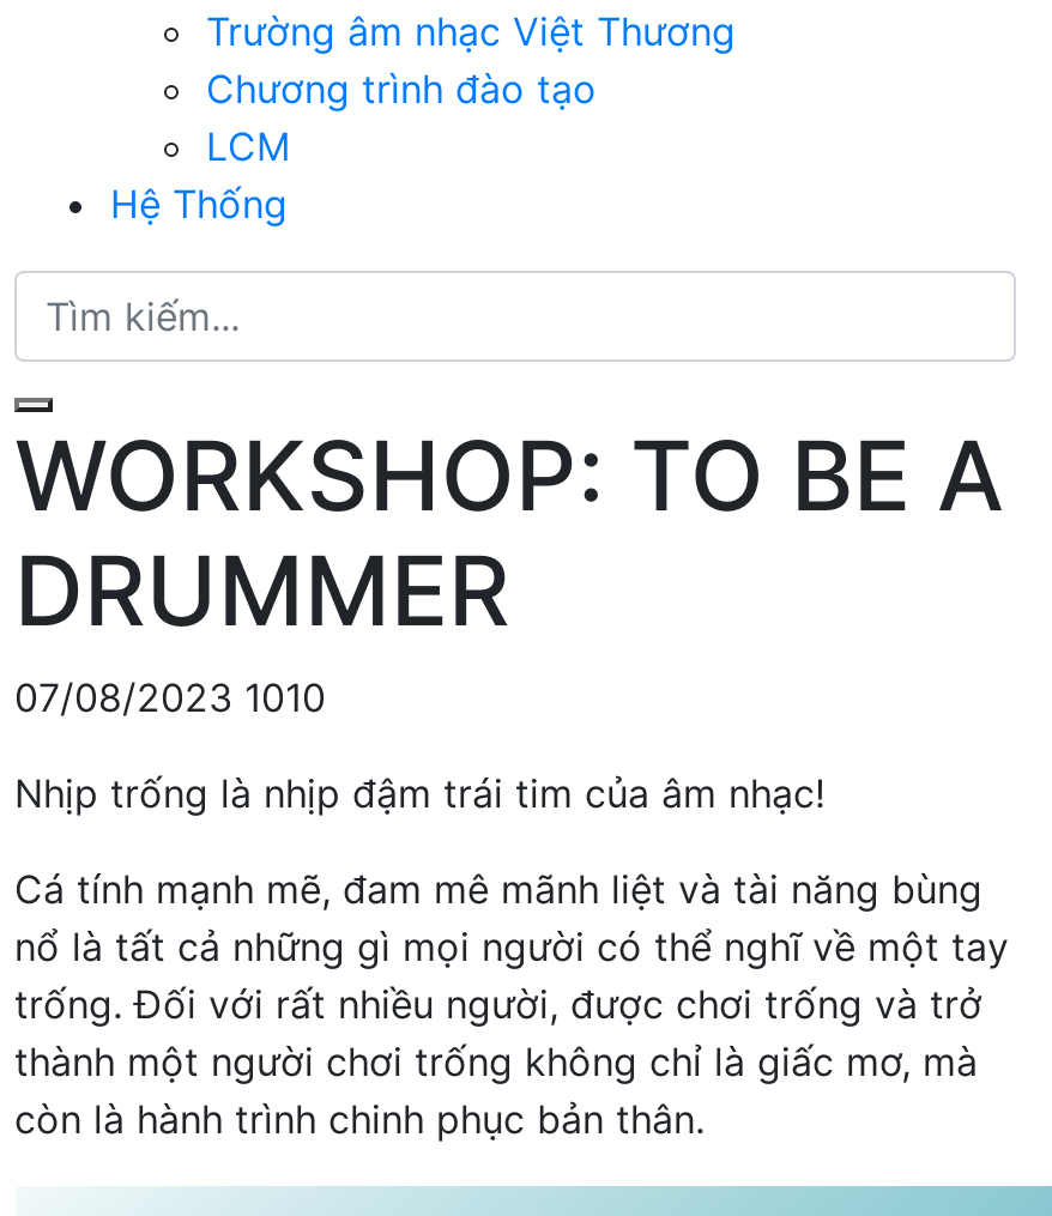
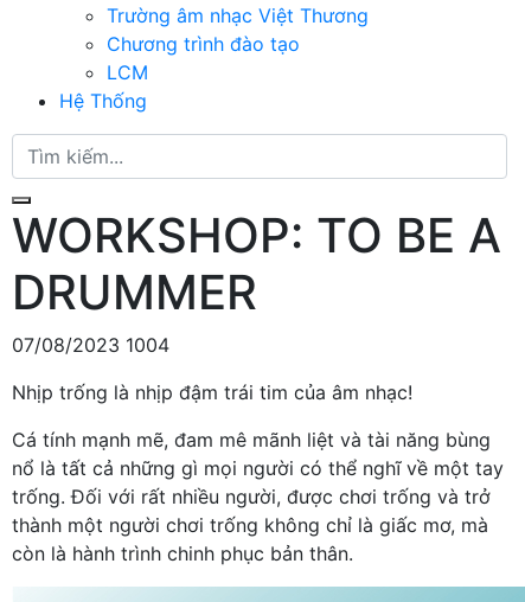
- 07/08/2023 1010
+ 07/08/2023 1004
